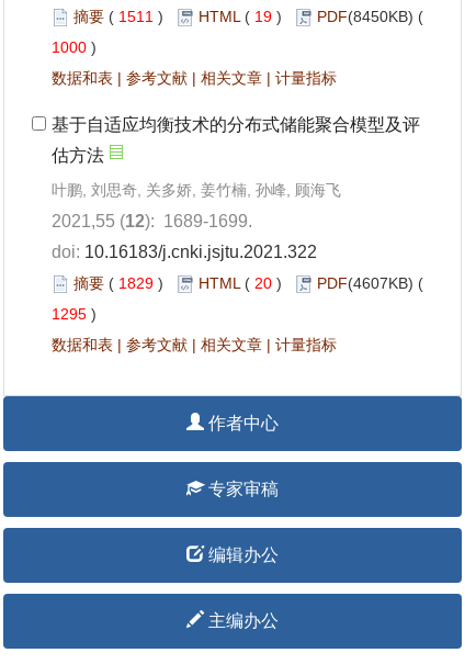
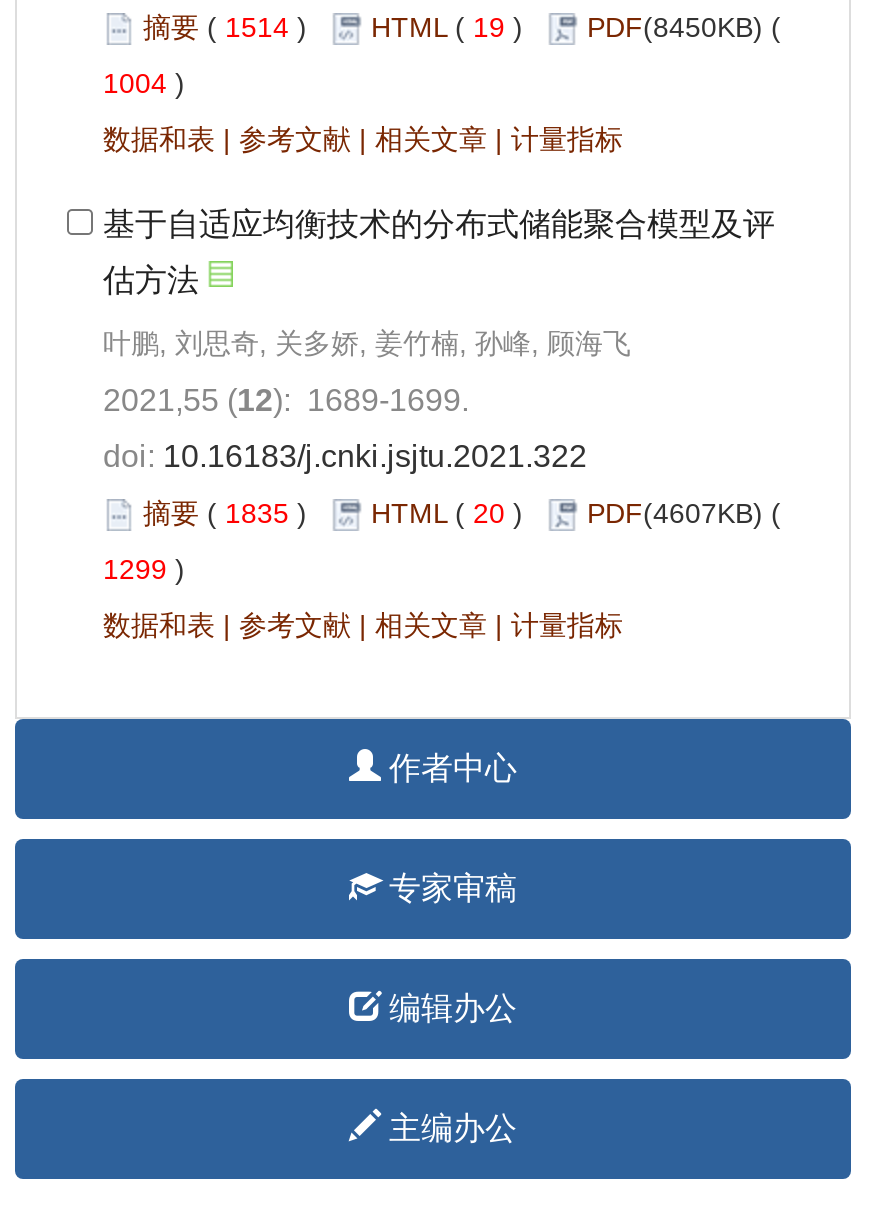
- 摘要(1511) HTML (19) PDF(8450KB) (
+ 摘要(1514) HTML (19) PDF(8450KB) (

- 1000)
+ 1004)

- 摘要(1829) HTML (20) PDF(4607KB) (
+ 摘要(1835) HTML (20) PDF(4607KB) (

- 1295)
+ 1299)
